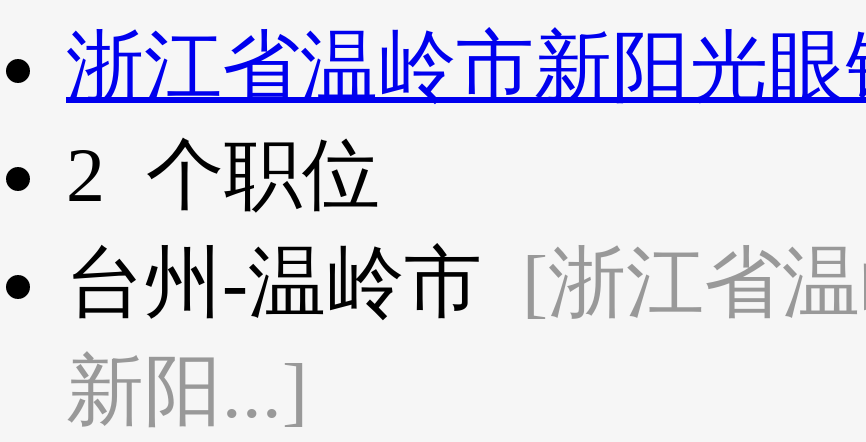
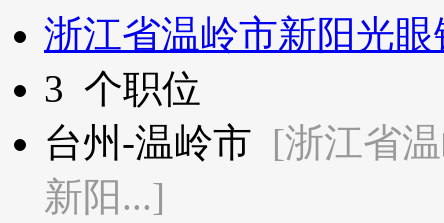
- 2个职位
+ 3个职位
